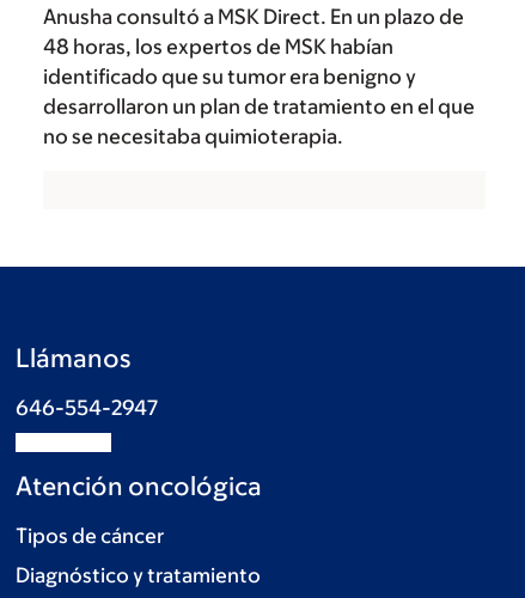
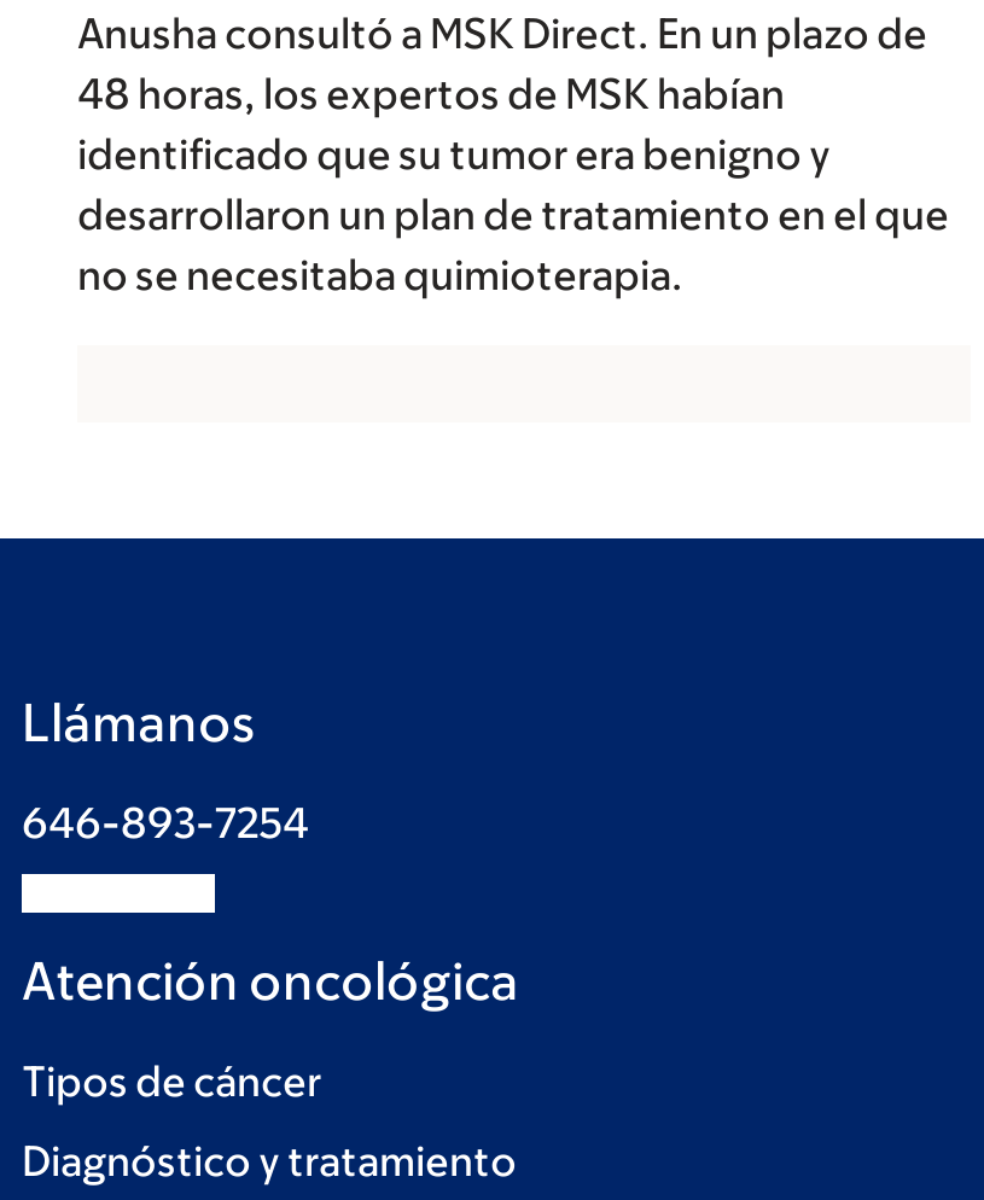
- 646-554-2947
+ 646-893-7254
